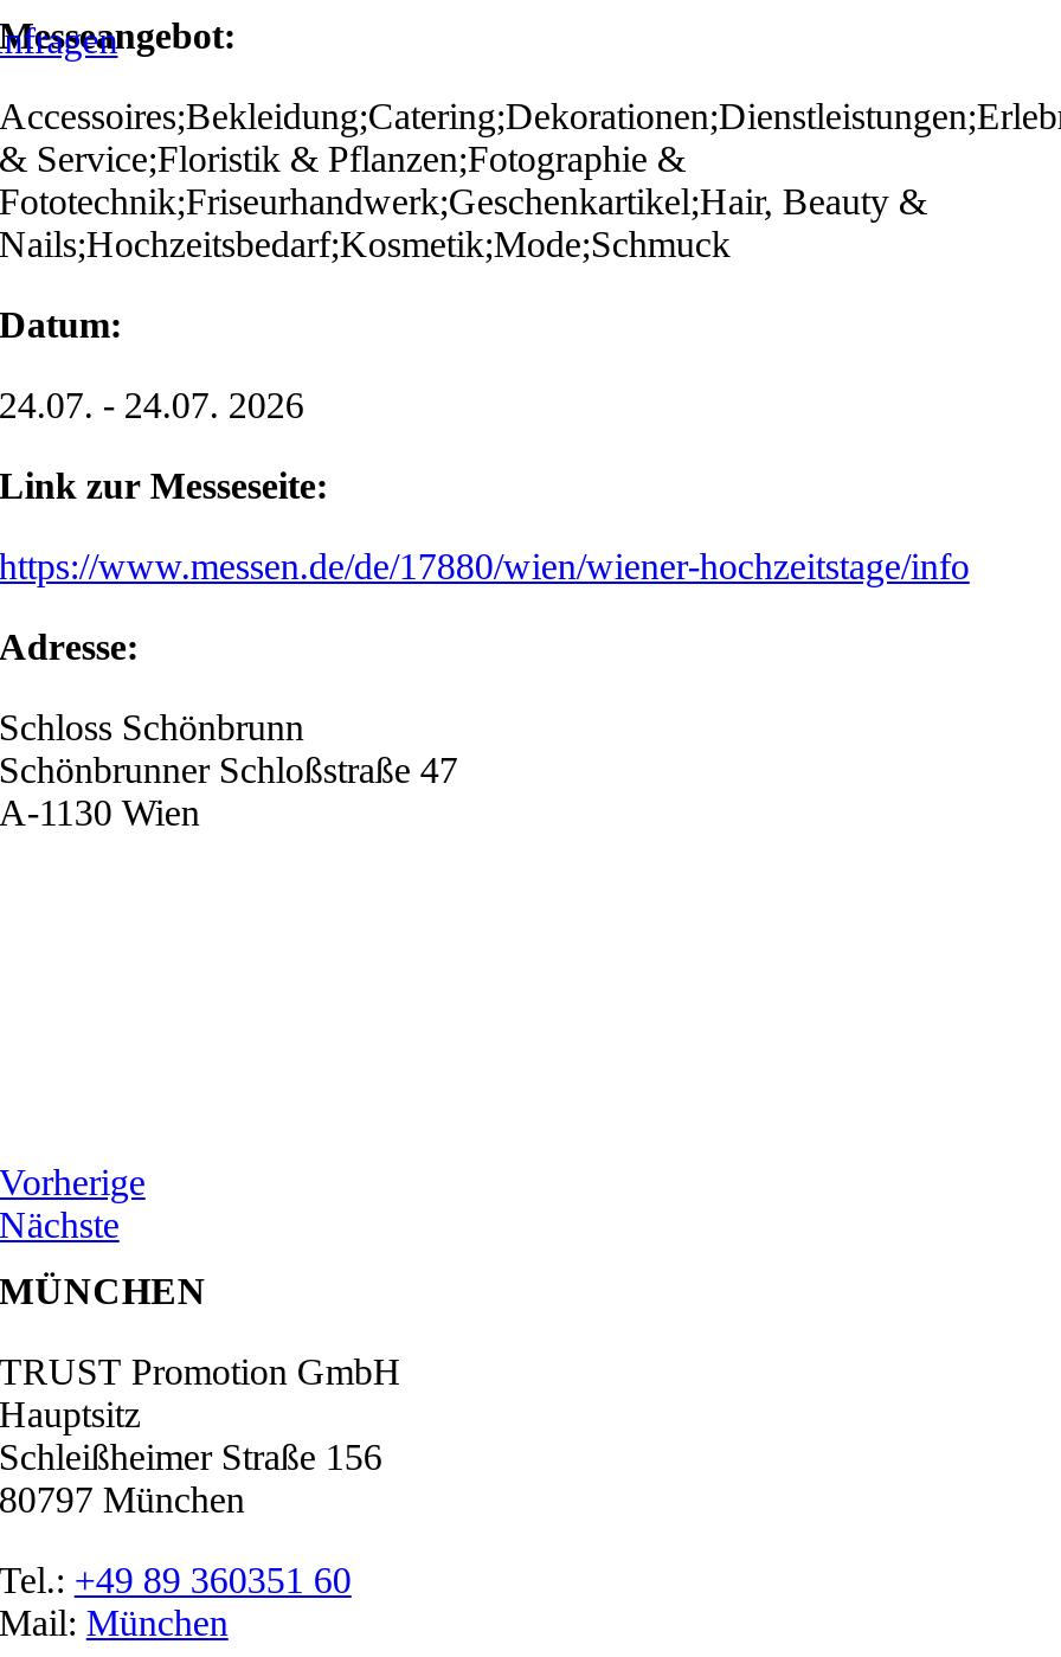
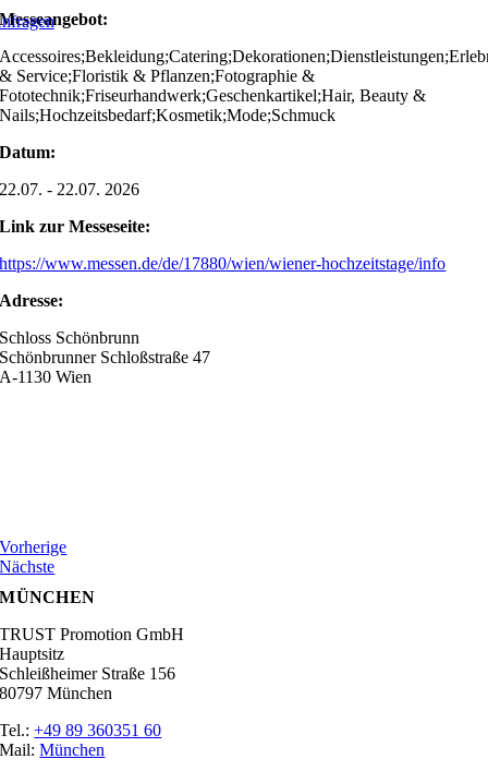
- 24.07. - 24.07. 2026
+ 22.07. - 22.07. 2026
